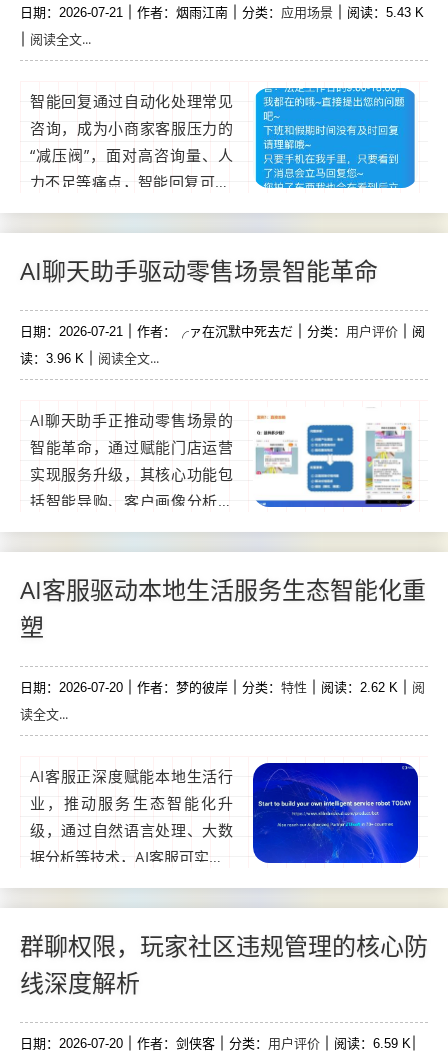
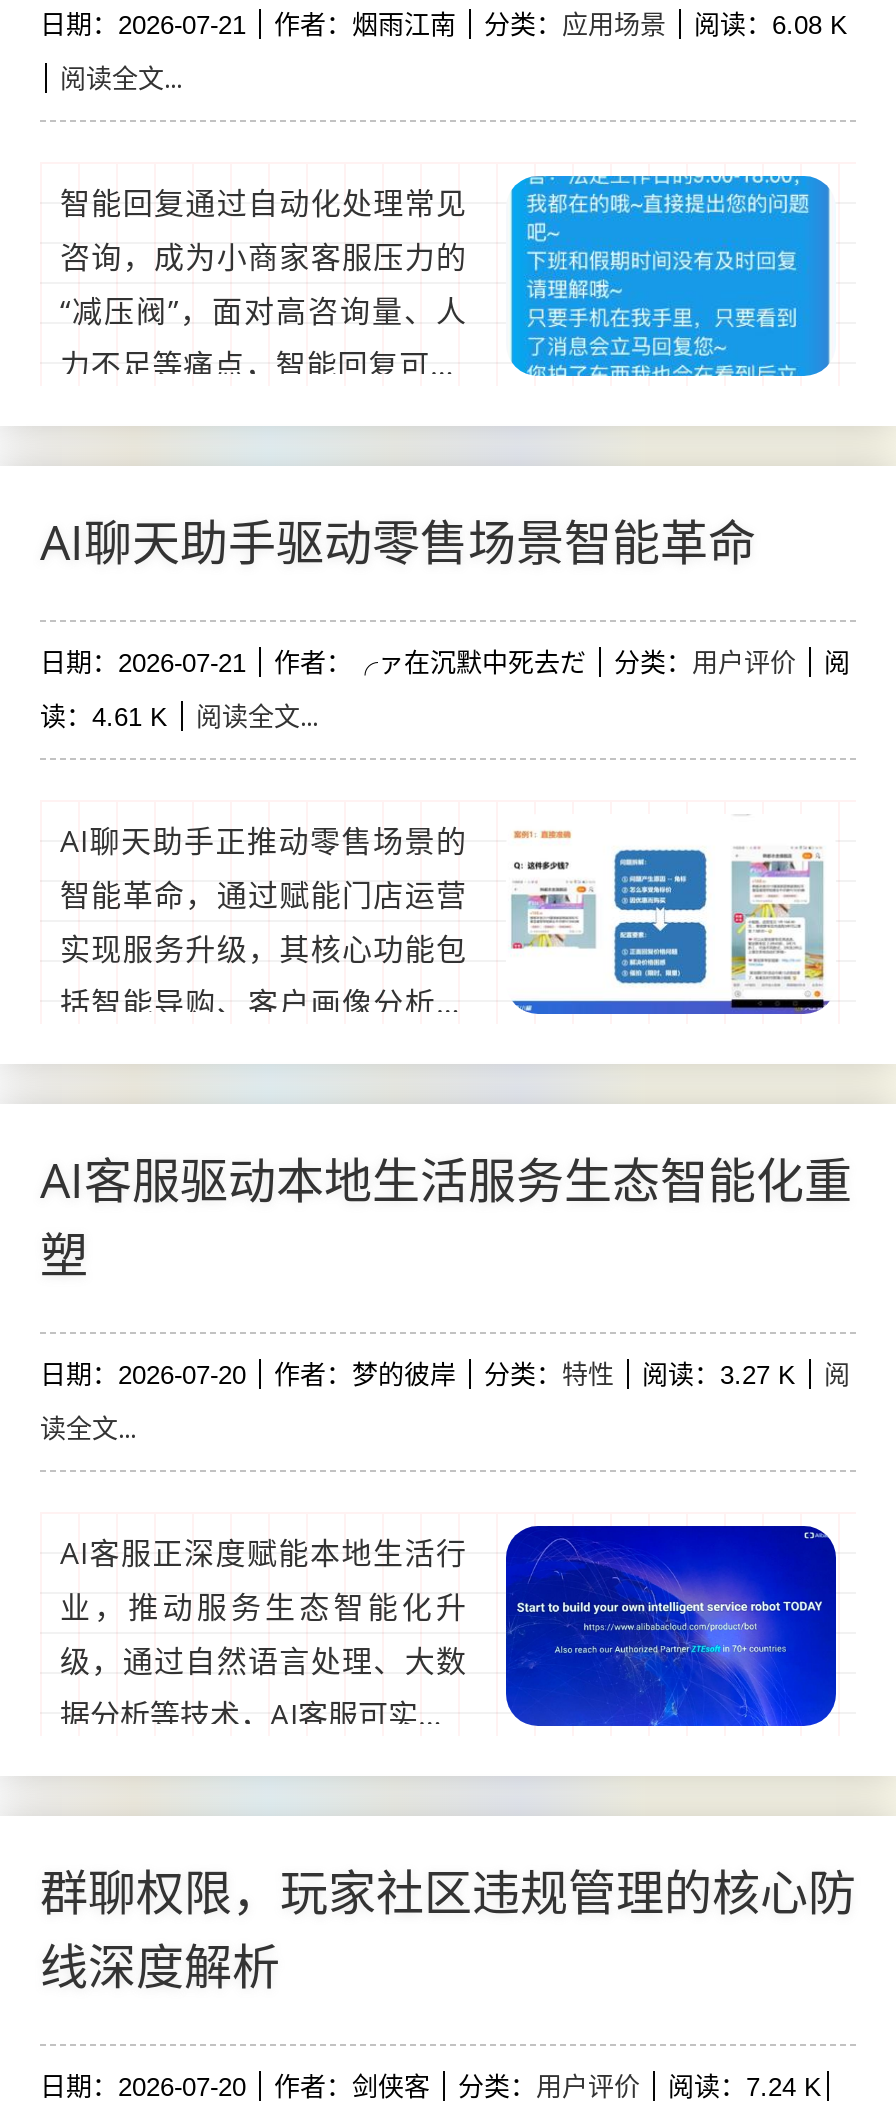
- 阅读：5.43 K
+ 阅读：6.08 K

- 读：3.96 K 阅读全文...
+ 读：4.61 K 阅读全文...

- 阅读：2.62 K
+ 阅读：3.27 K

- 阅读：6.59 K
+ 阅读：7.24 K
